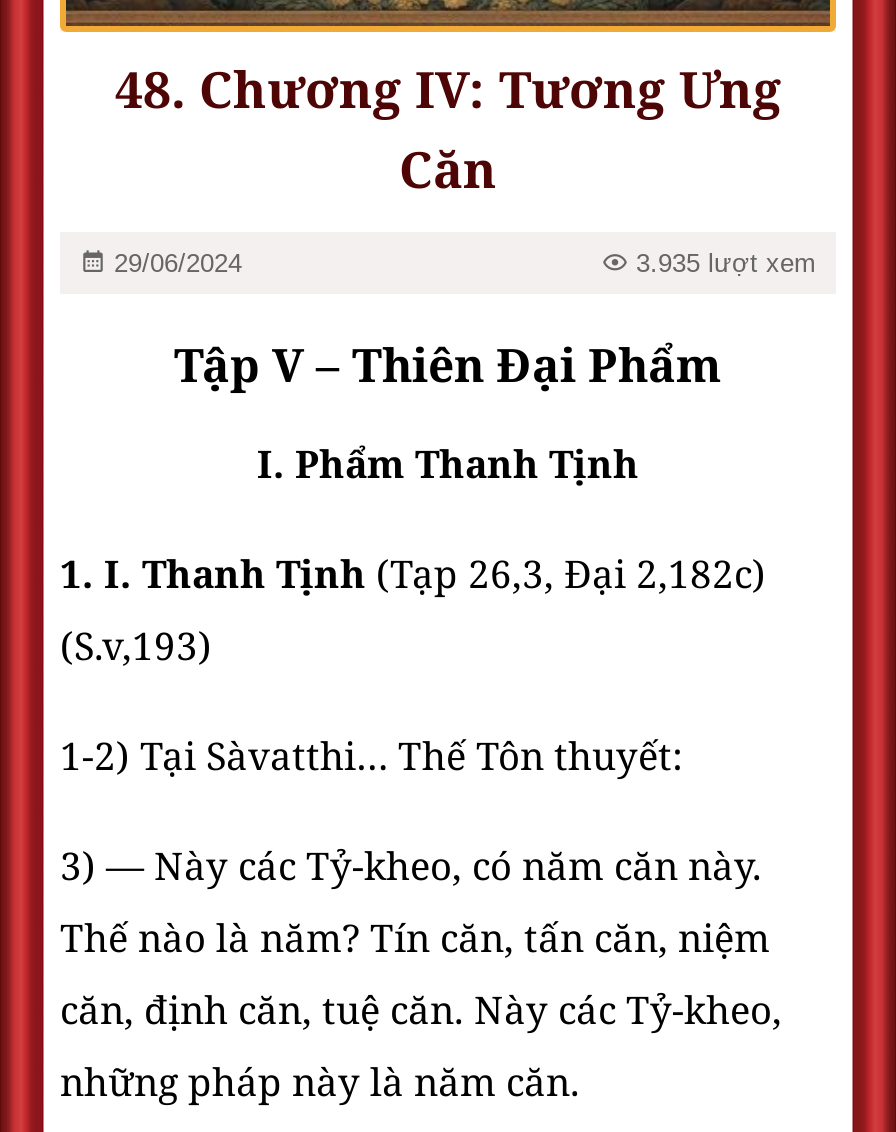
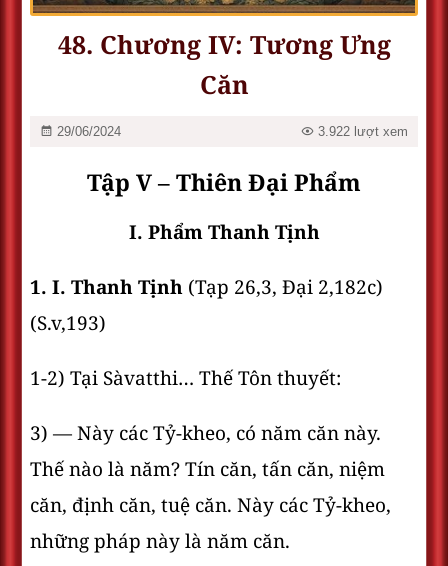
- 3.935 lượt xem
+ 3.922 lượt xem
